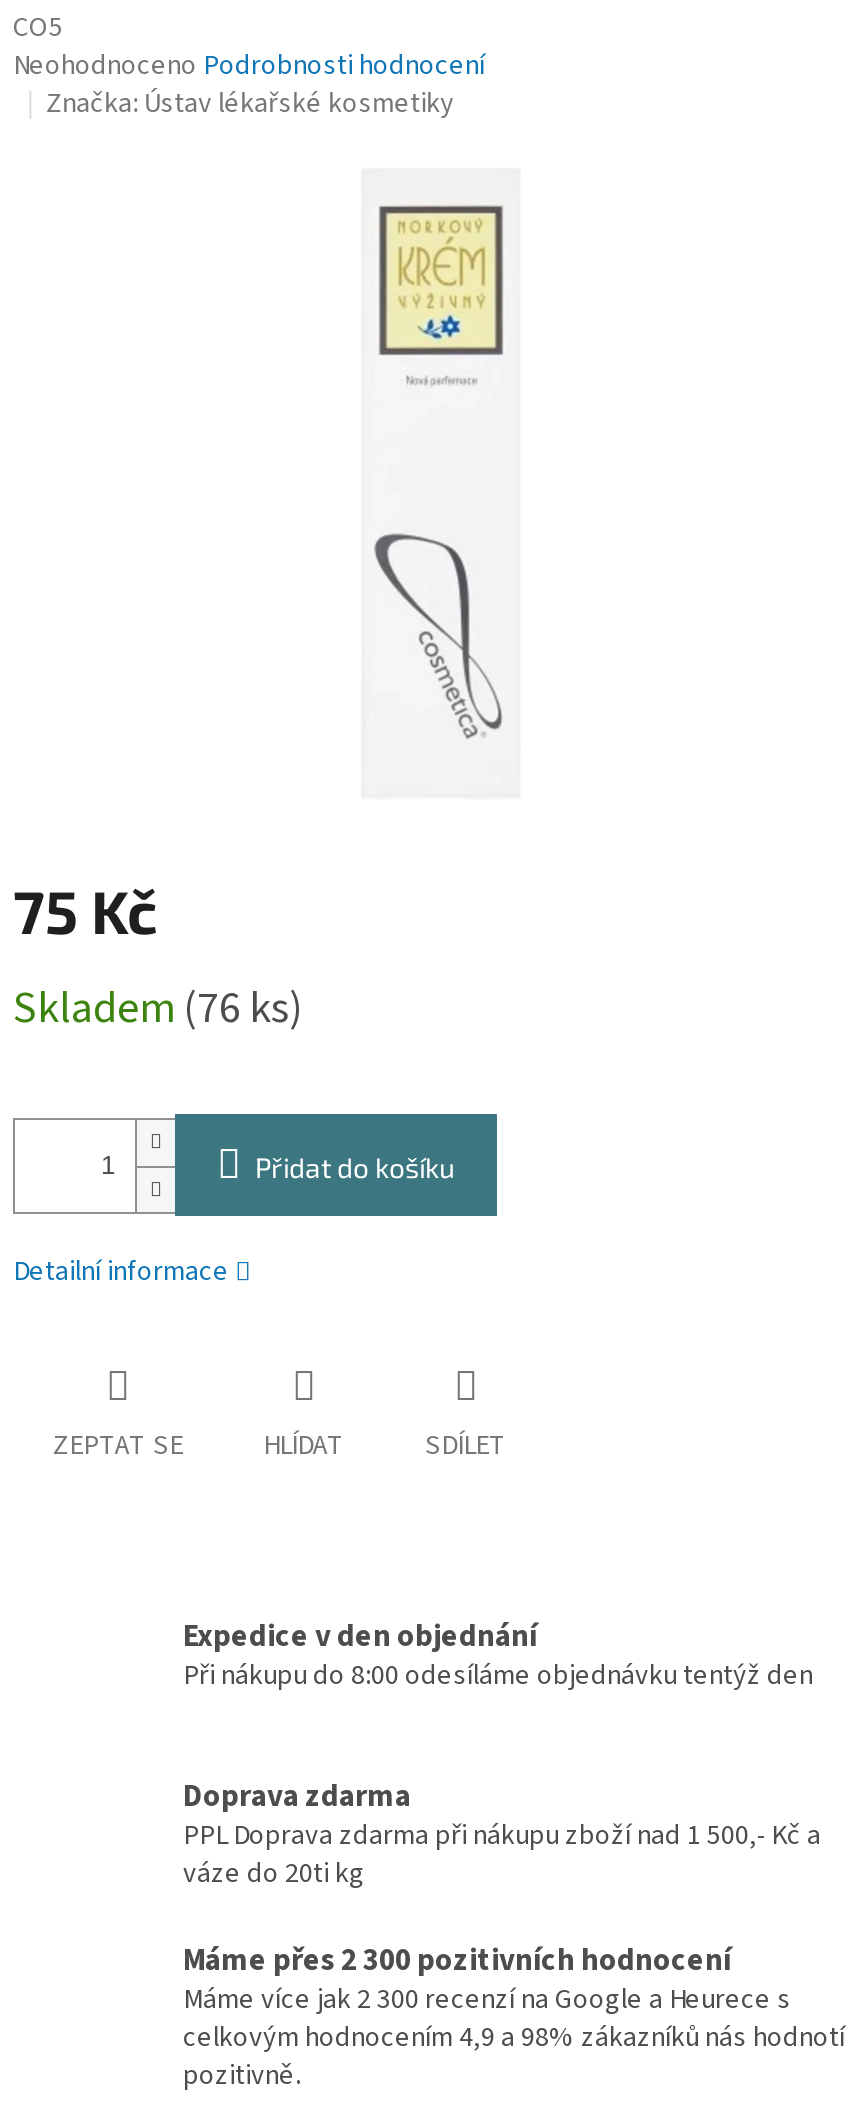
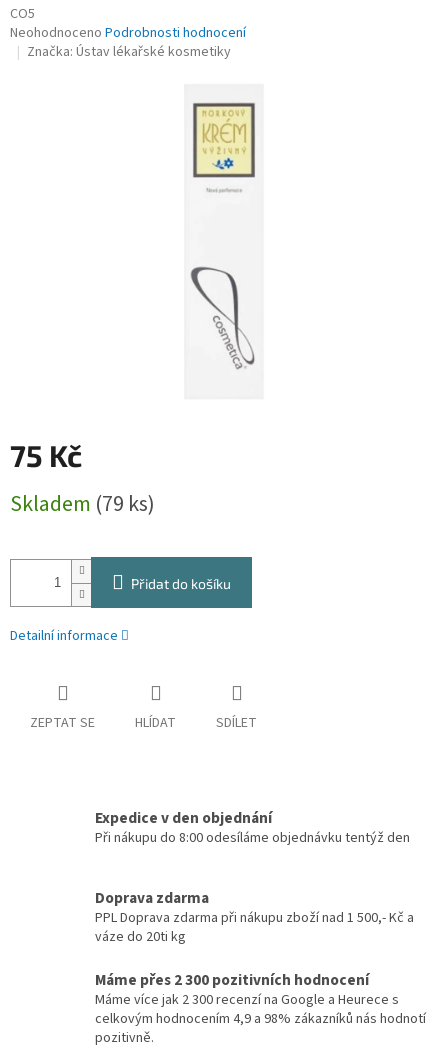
- Skladem (76 ks)
+ Skladem (79 ks)
